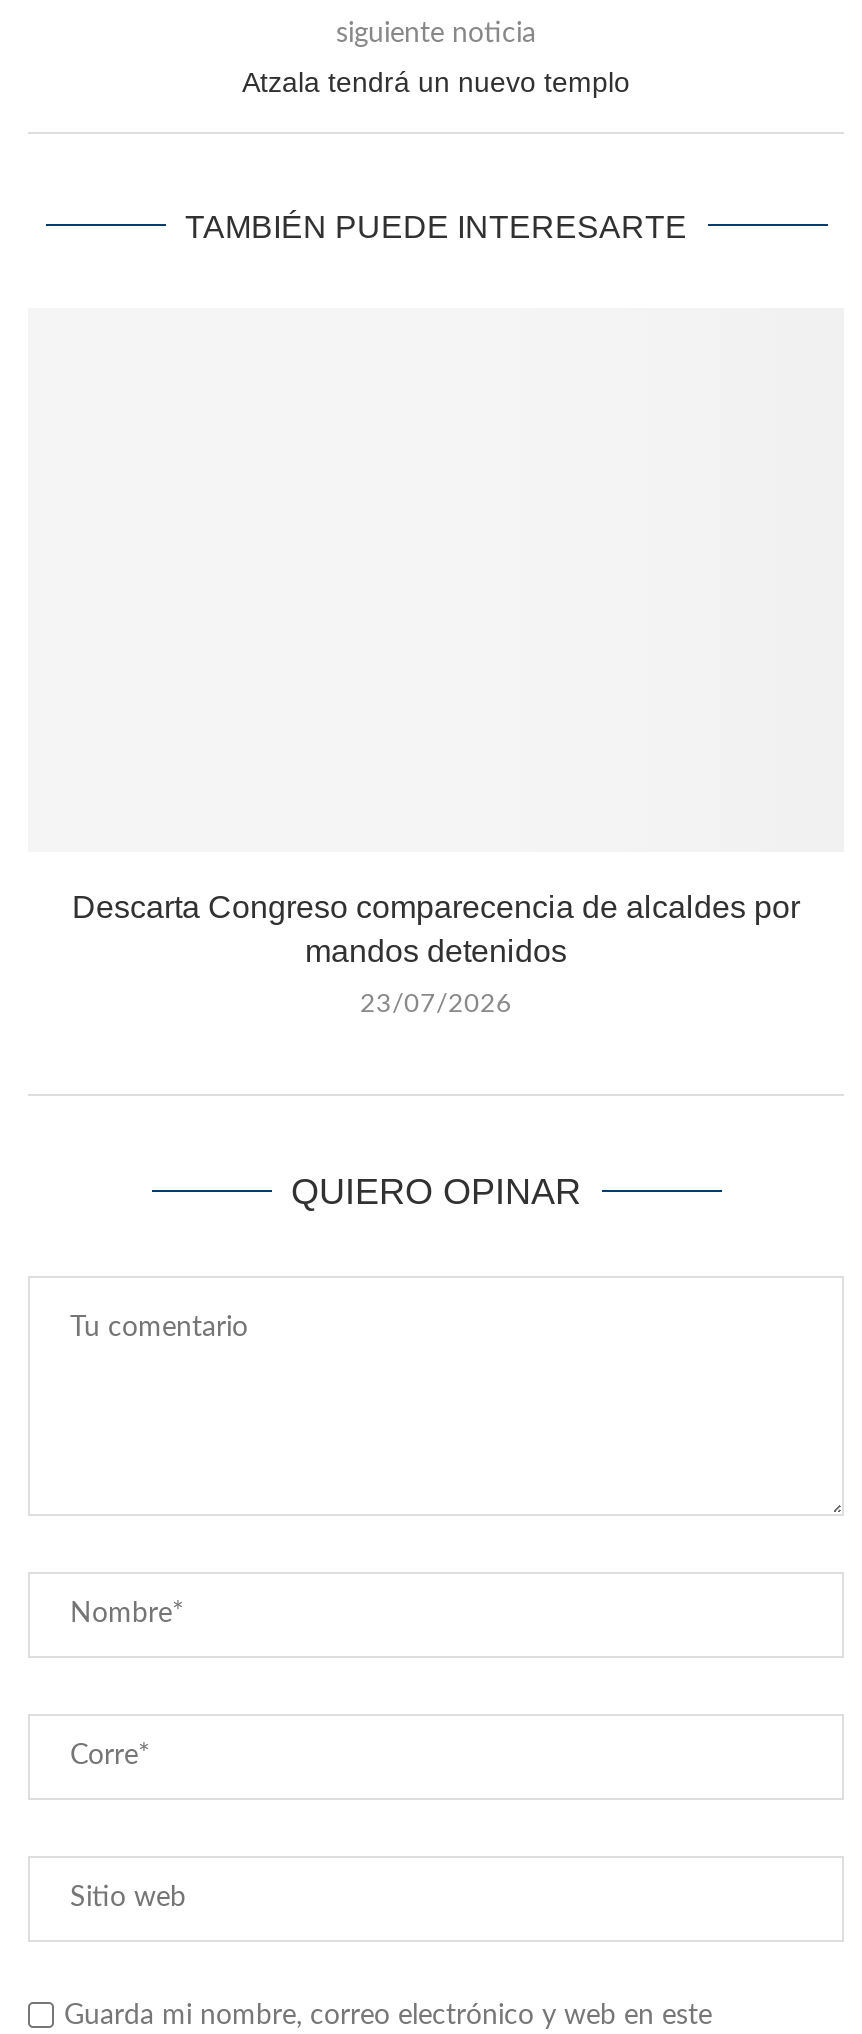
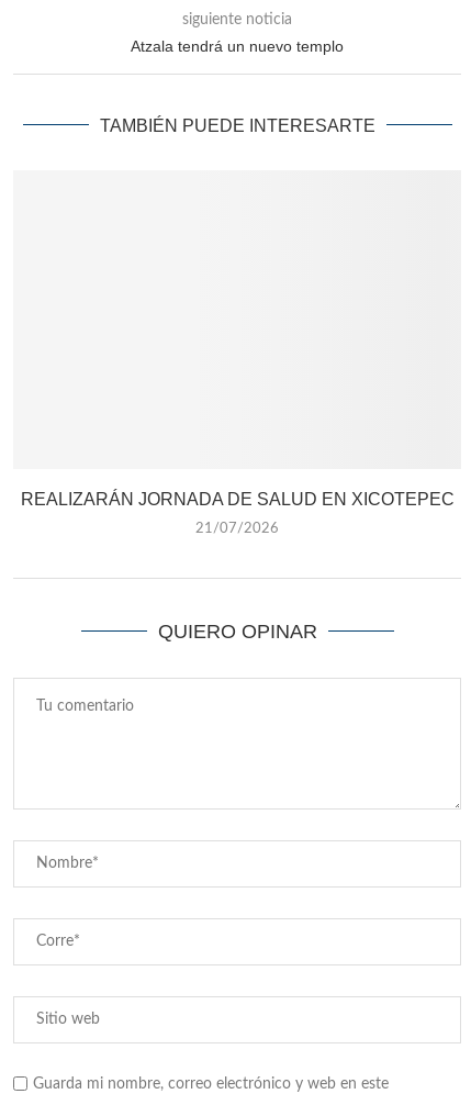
- Descarta Congreso comparecencia de alcaldes por
- mandos detenidos
+ REALIZARÁN JORNADA DE SALUD EN XICOTEPEC

- 23/07/2026
+ 21/07/2026
